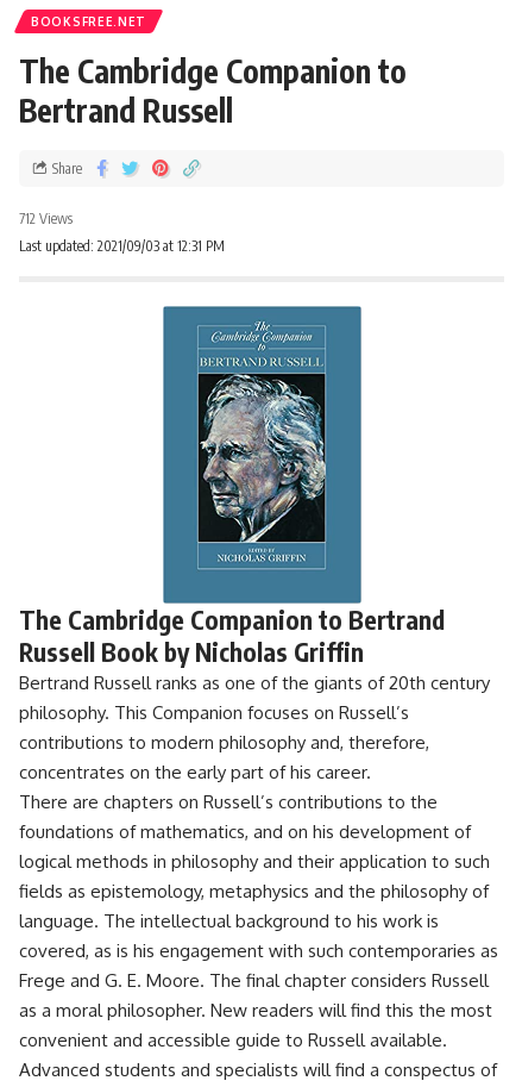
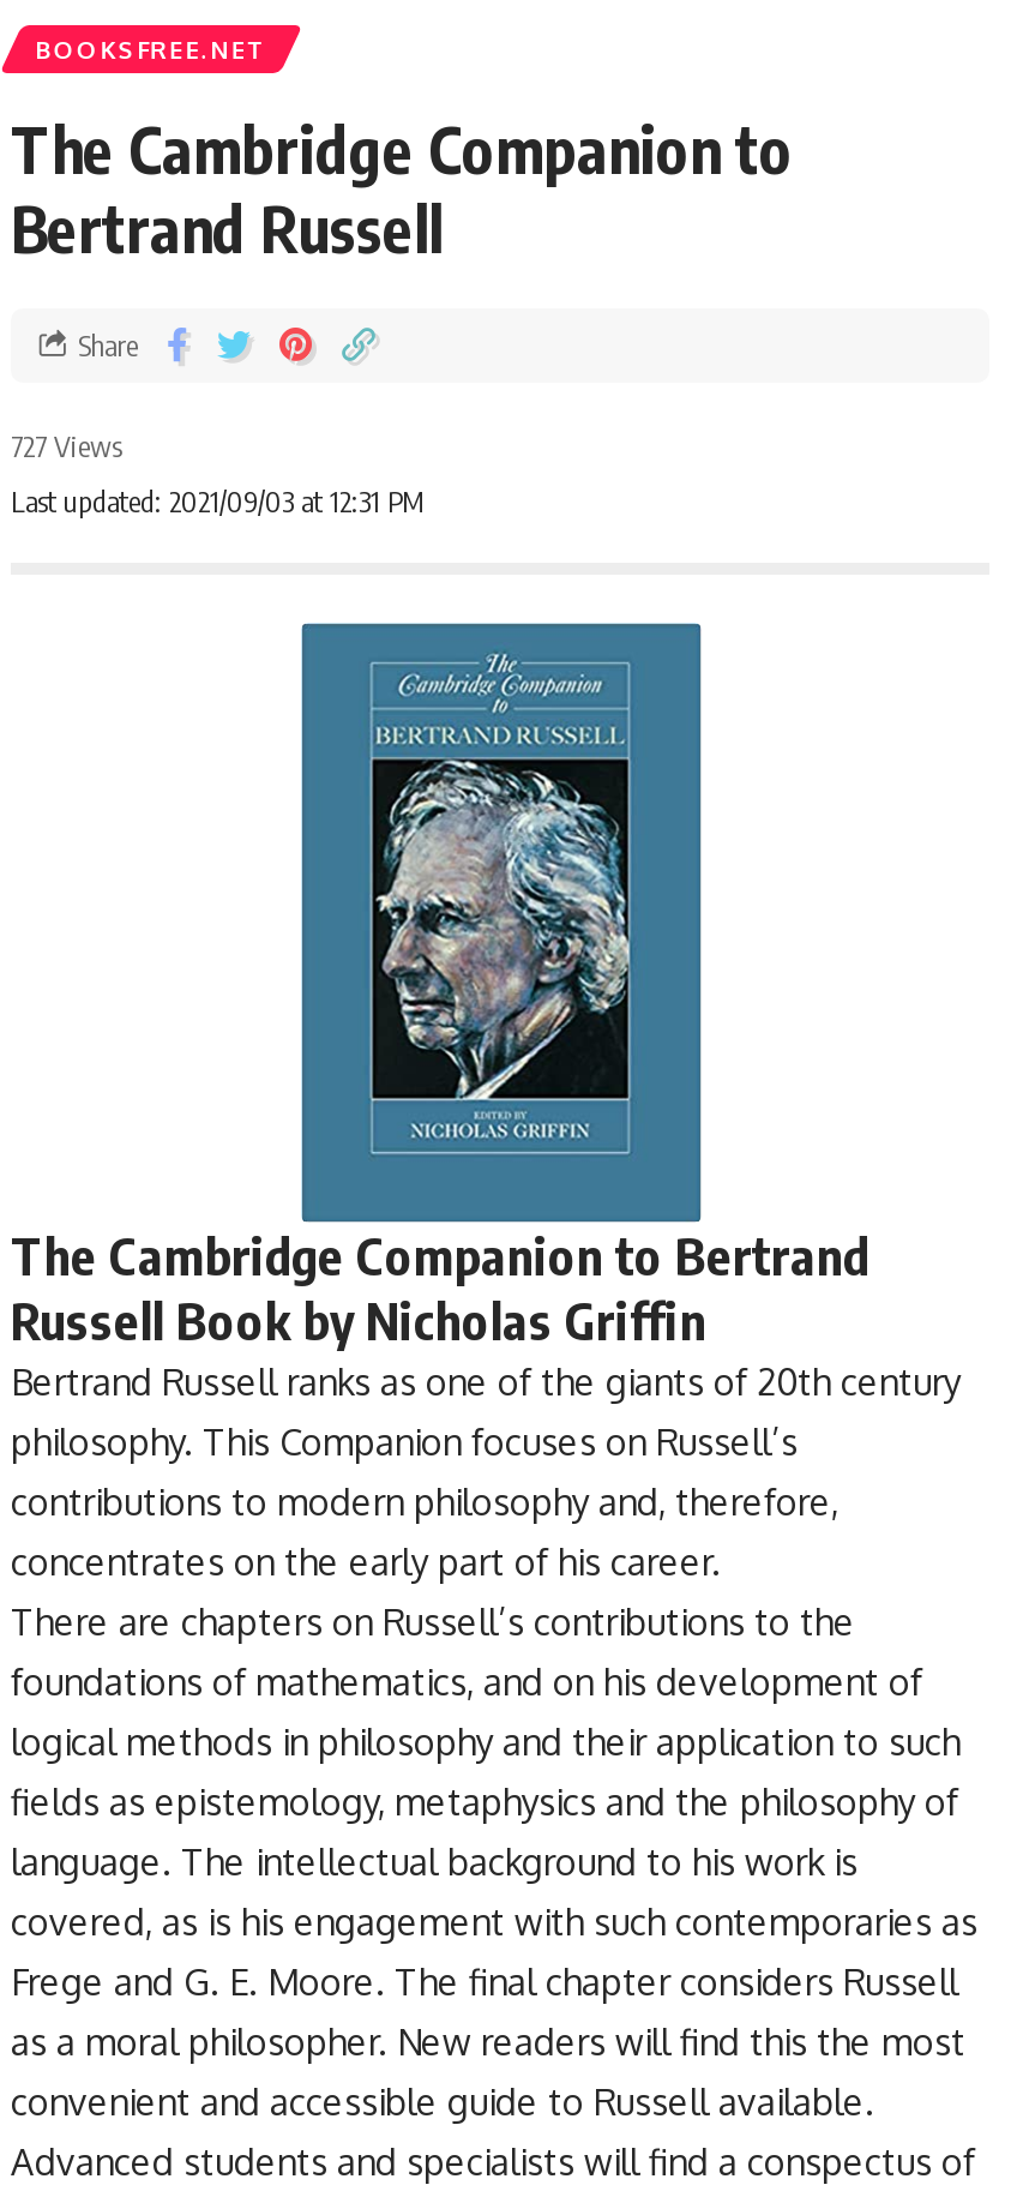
- 712 Views
+ 727 Views
